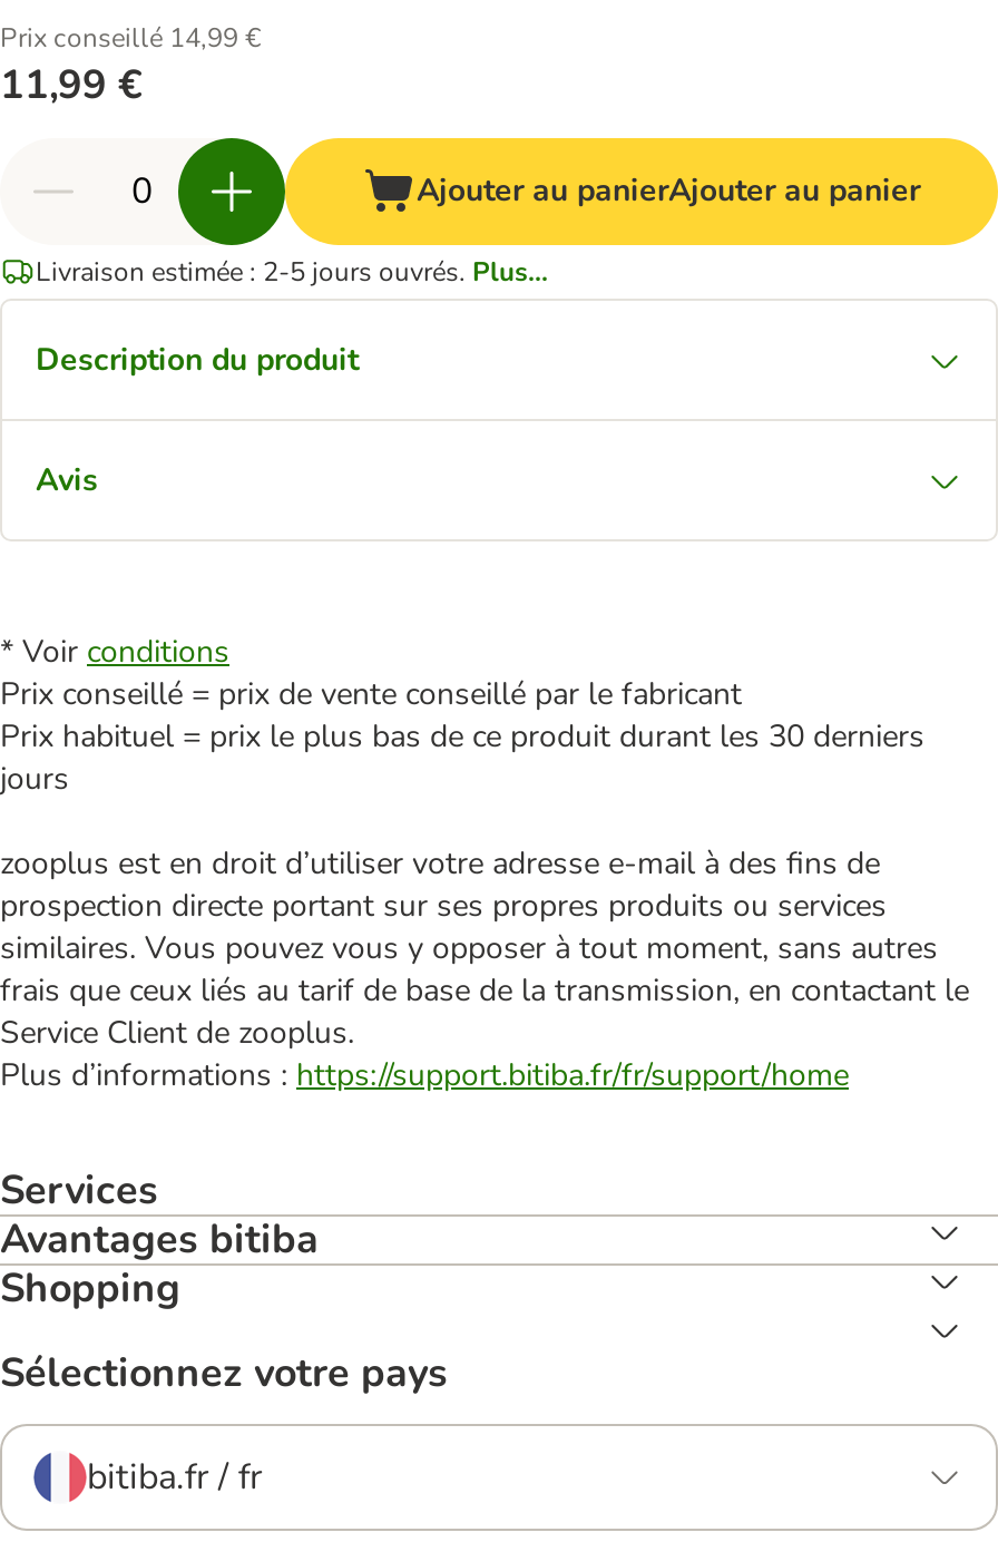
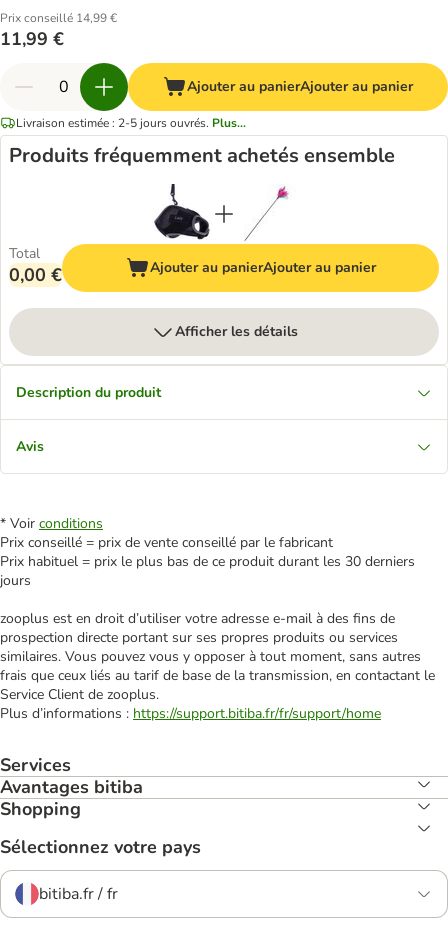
+ Produits fréquemment achetés ensemble

+ [image]
+ Total
+ 0,00 €
+ Ajouter au panierAjouter au panier
+ Afficher les détails
